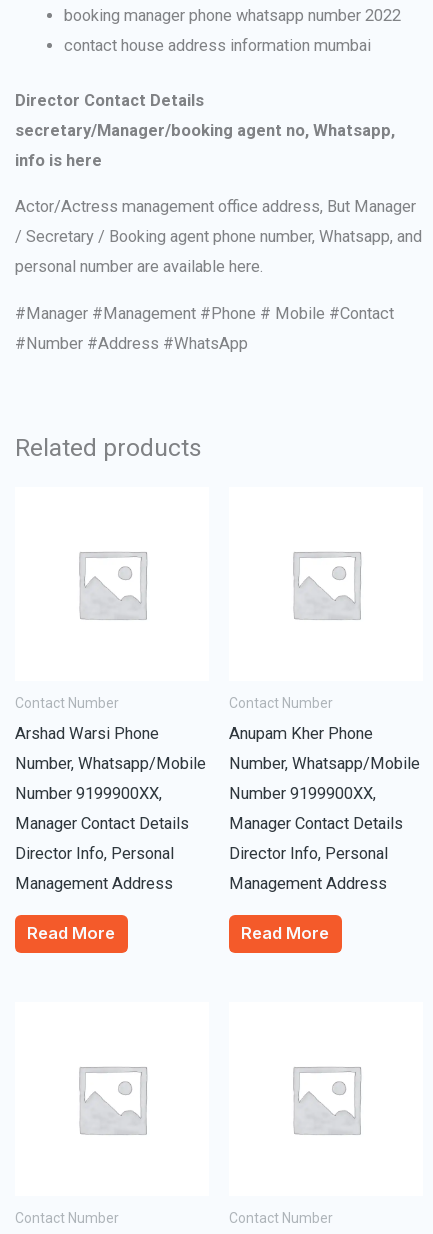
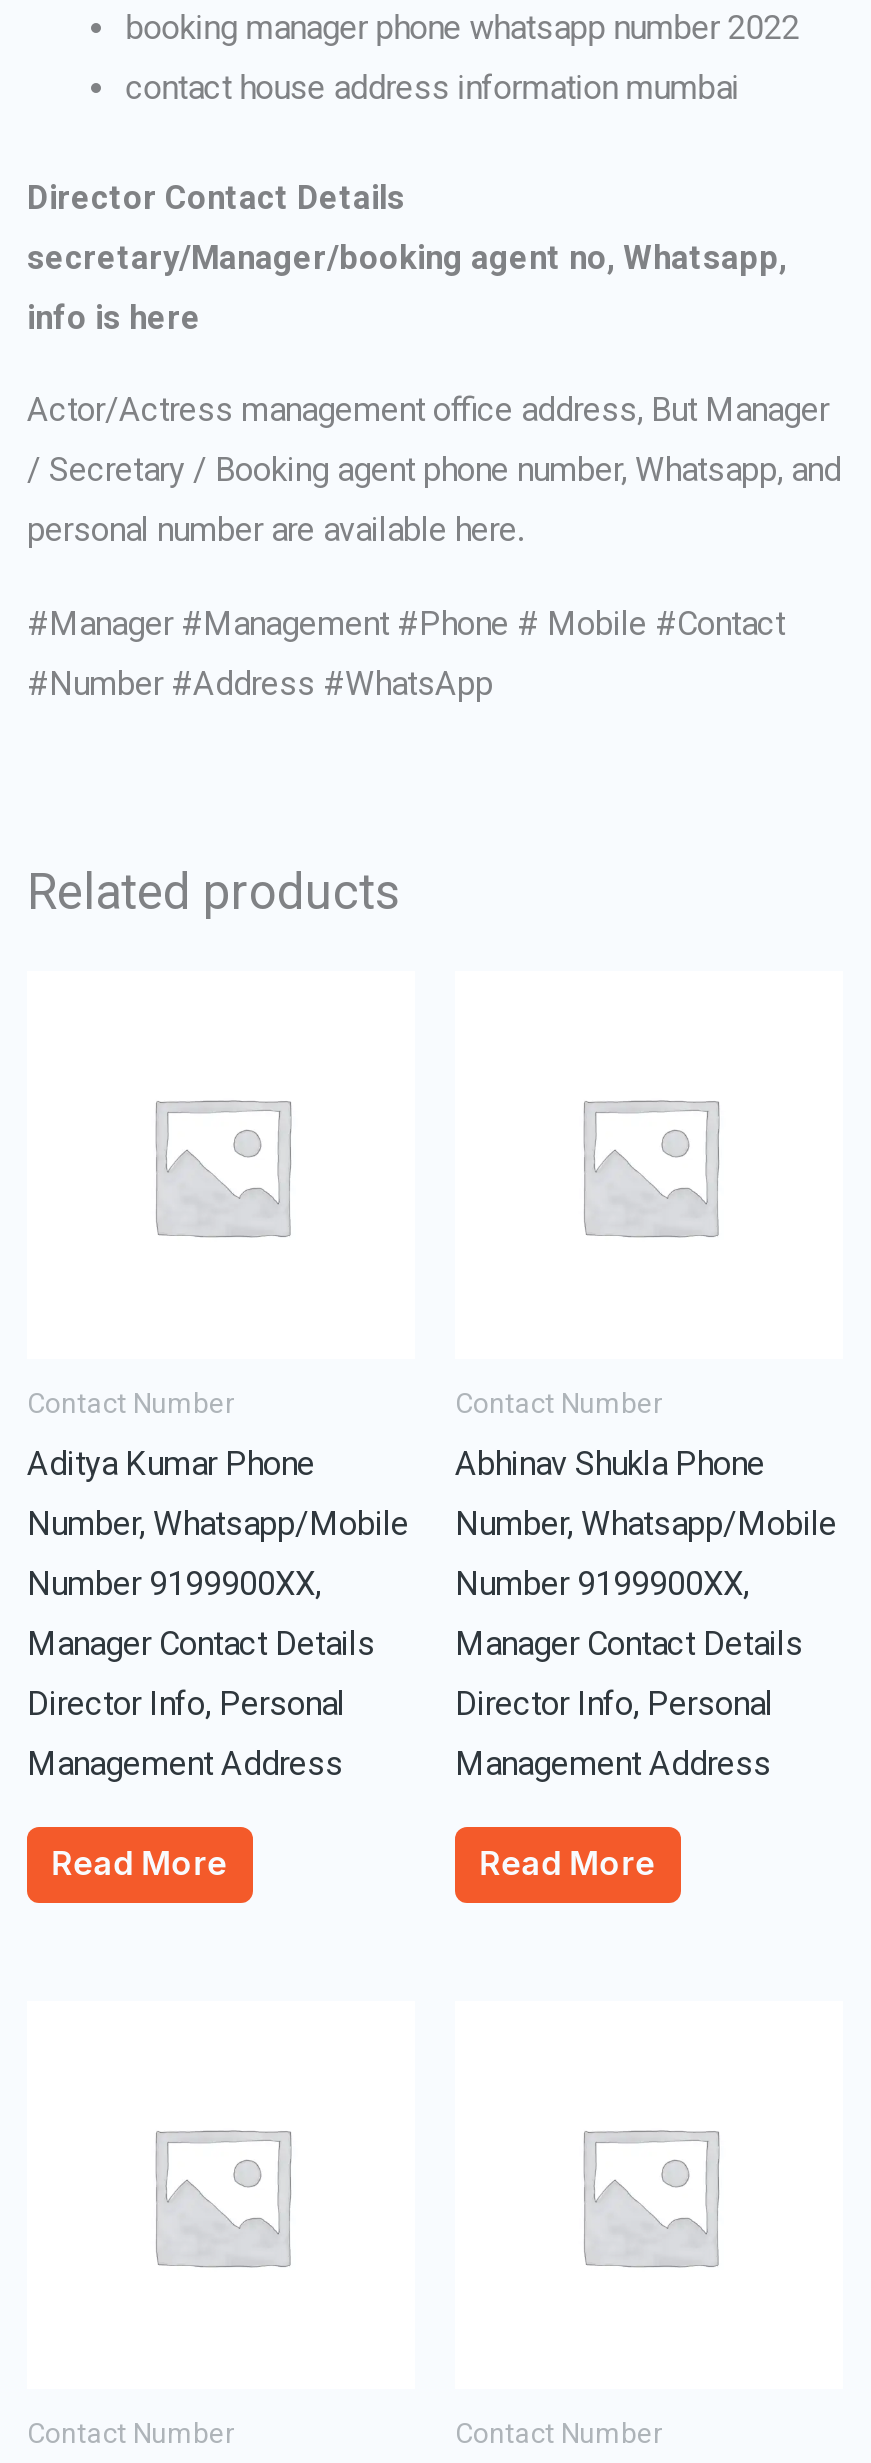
- Arshad Warsi Phone
+ Aditya Kumar Phone

- Anupam Kher Phone
+ Abhinav Shukla Phone
